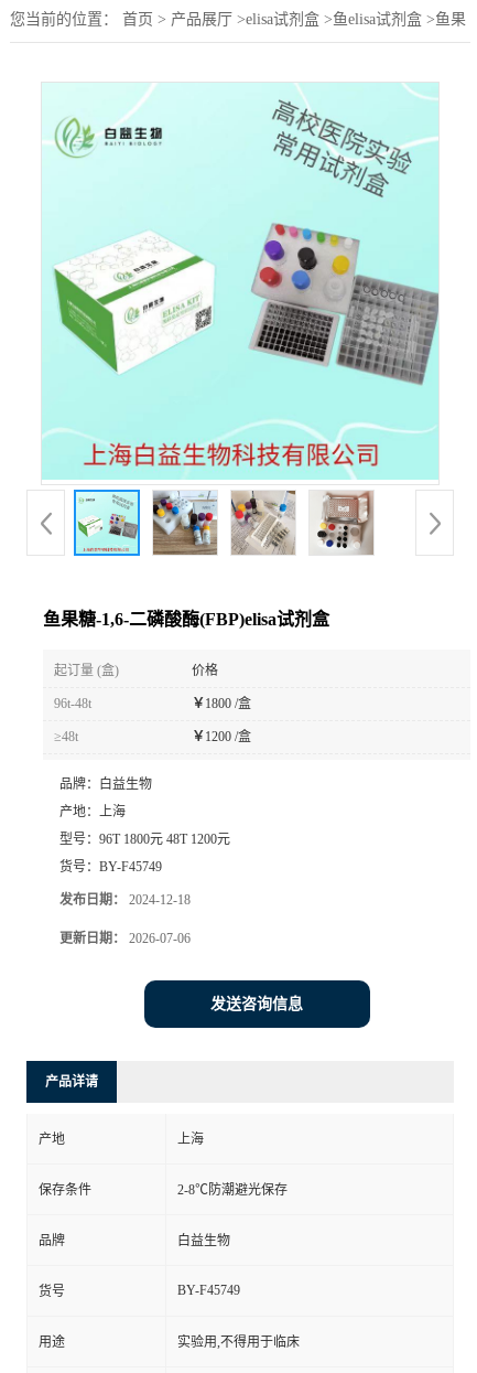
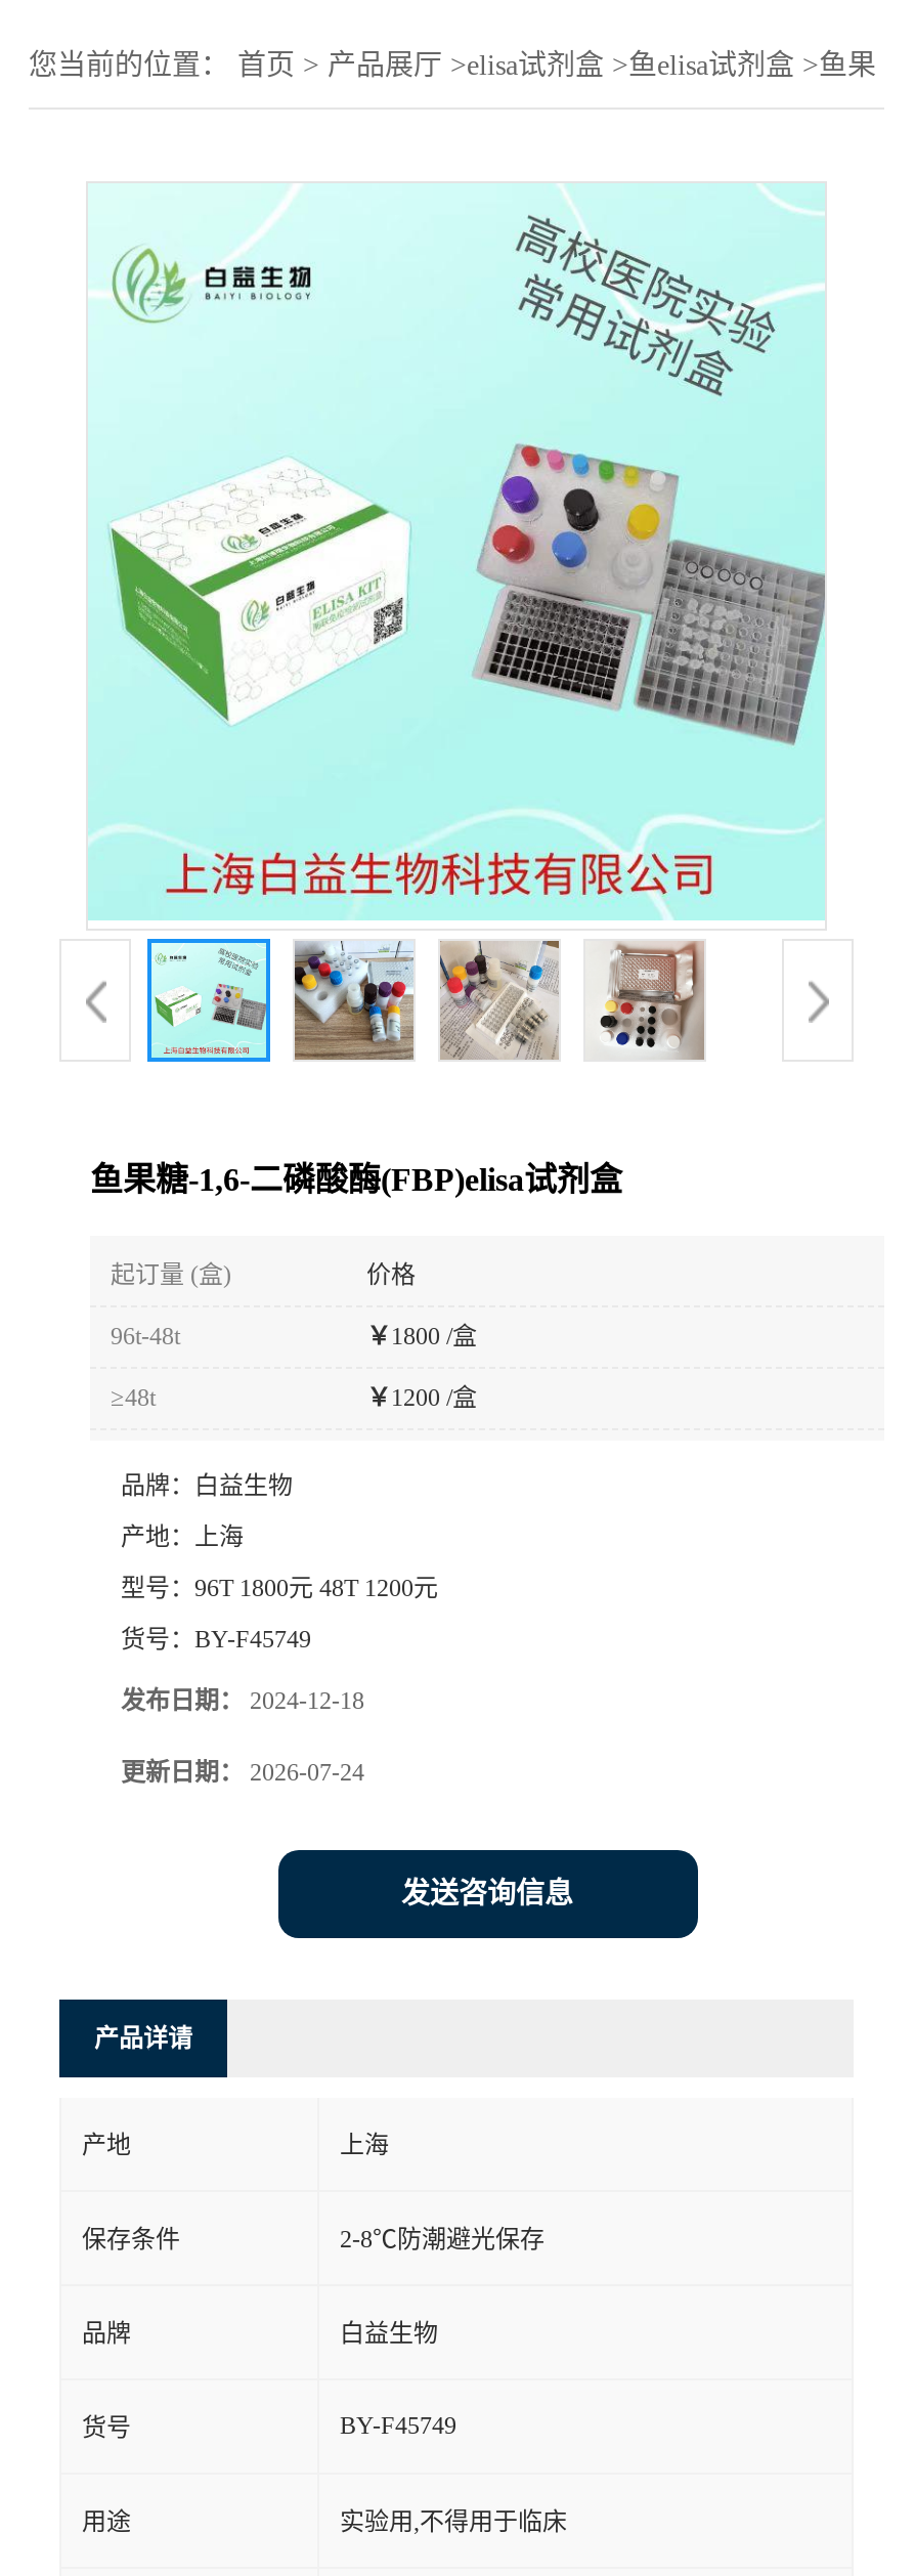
- 更新日期：2026-07-06
+ 更新日期：2026-07-24
